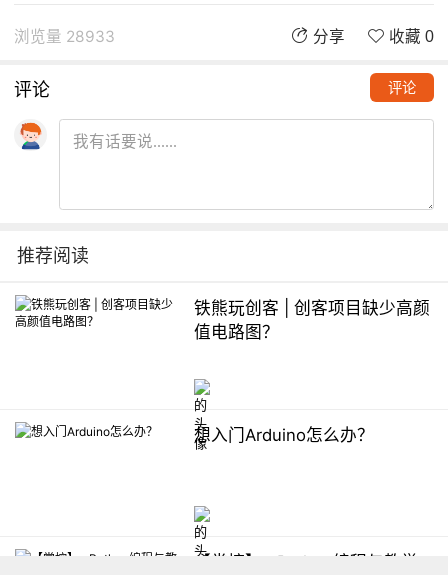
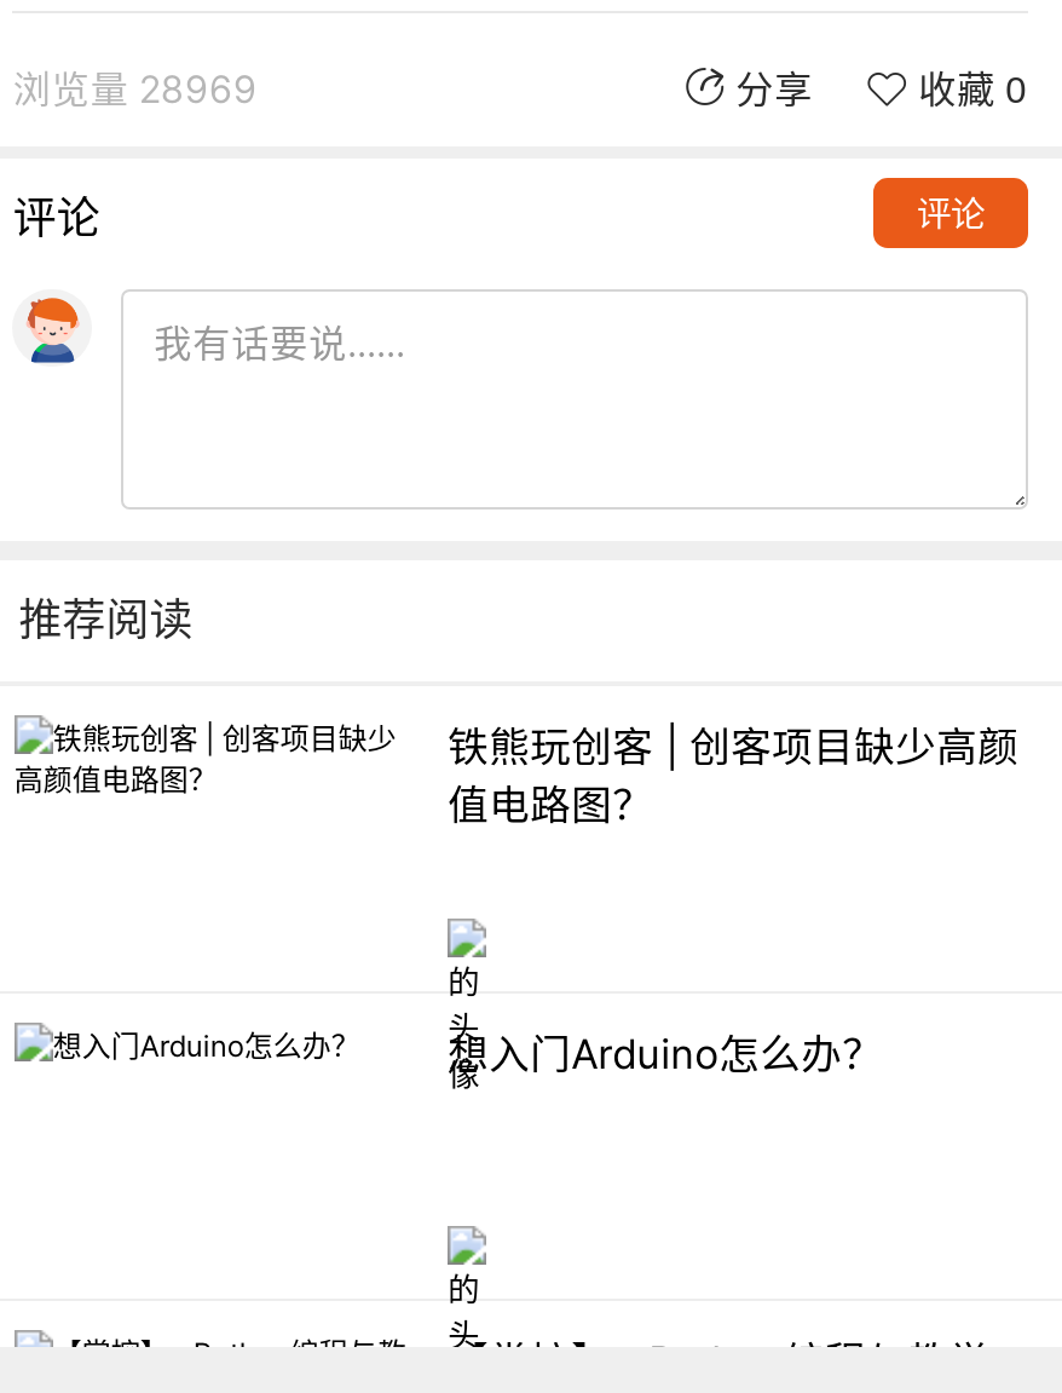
- 浏览量 28933
+ 浏览量 28969
